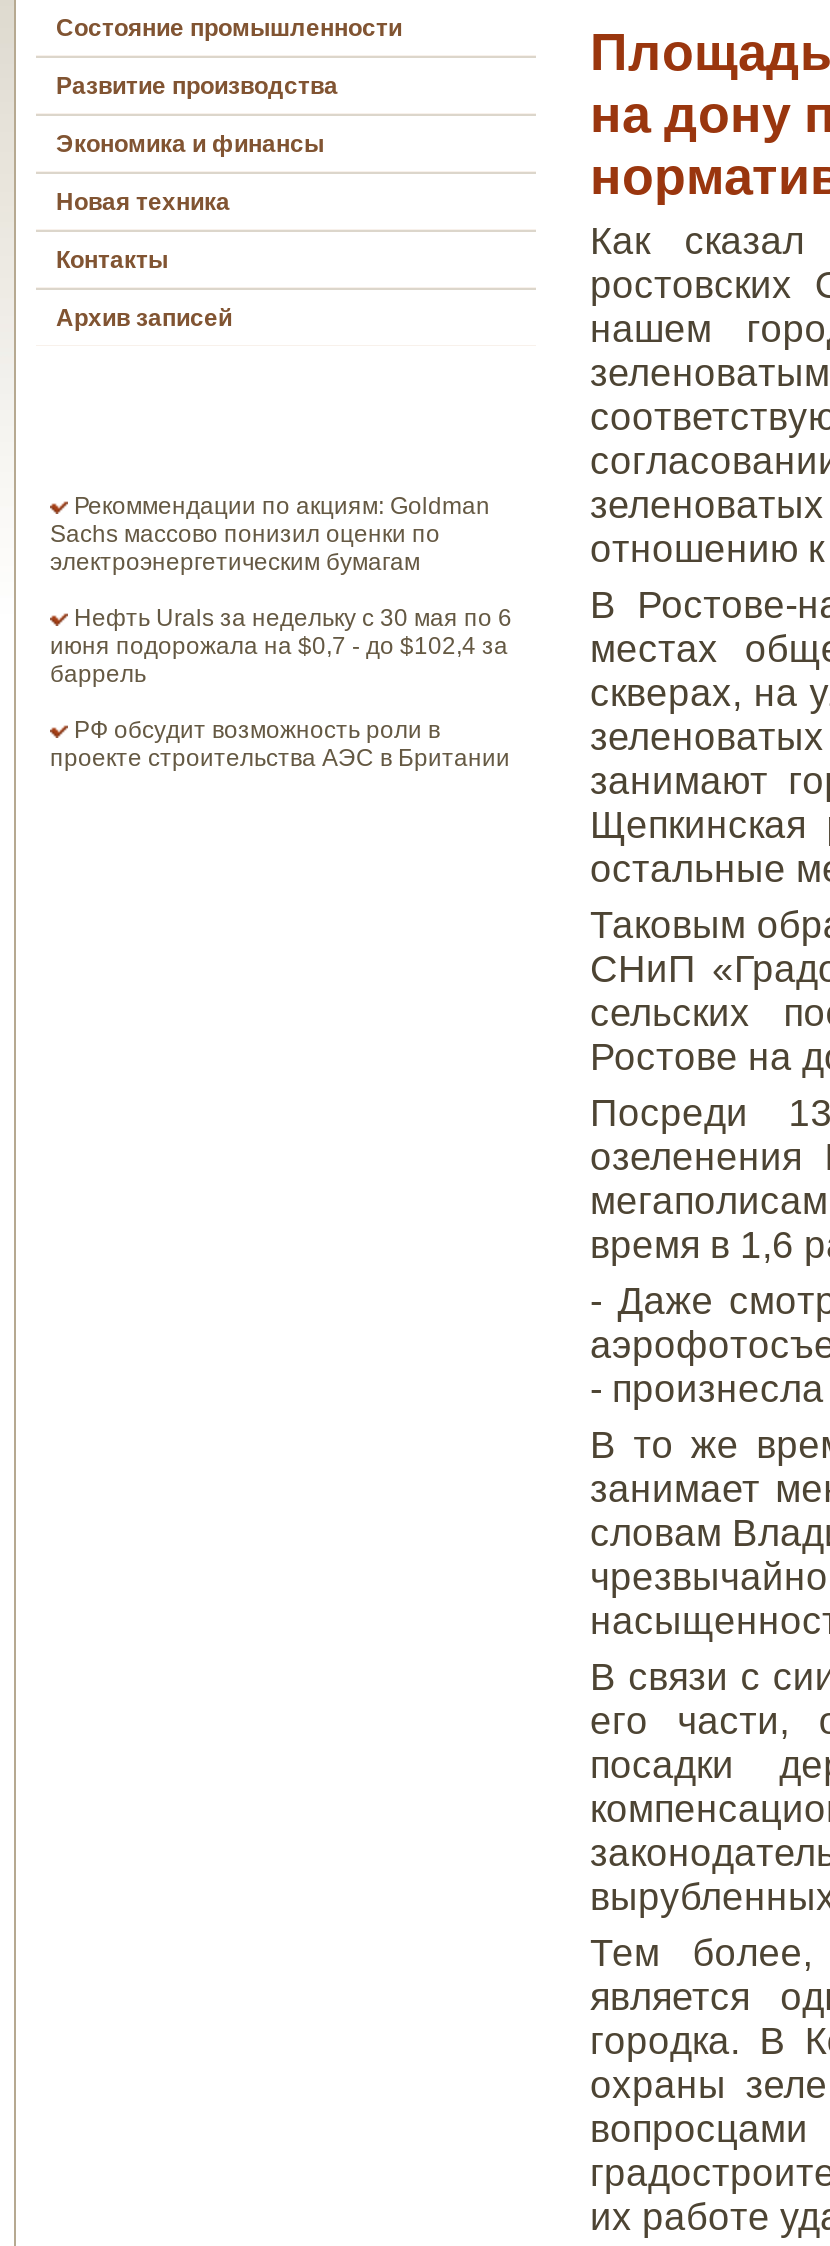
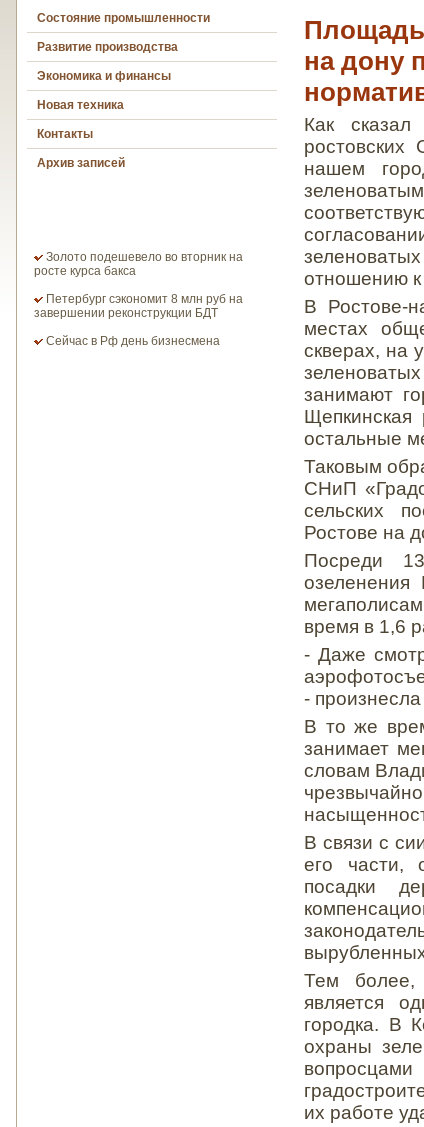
- Рекоммендации по акциям: Goldman
- Sachs массово понизил оценки по
- электроэнергетическим бумагам
+ Золото подешевело во вторник на
+ росте курса бакса

- Нефть Urals за недельку с 30 мая по 6
- июня подорожала на $0,7 - до $102,4 за
- баррель
+ Петербург сэкономит 8 млн руб на
+ завершении реконструкции БДТ

- РФ обсудит возможность роли в
- проекте строительства АЭС в Британии
+ Сейчас в Рф день бизнесмена
